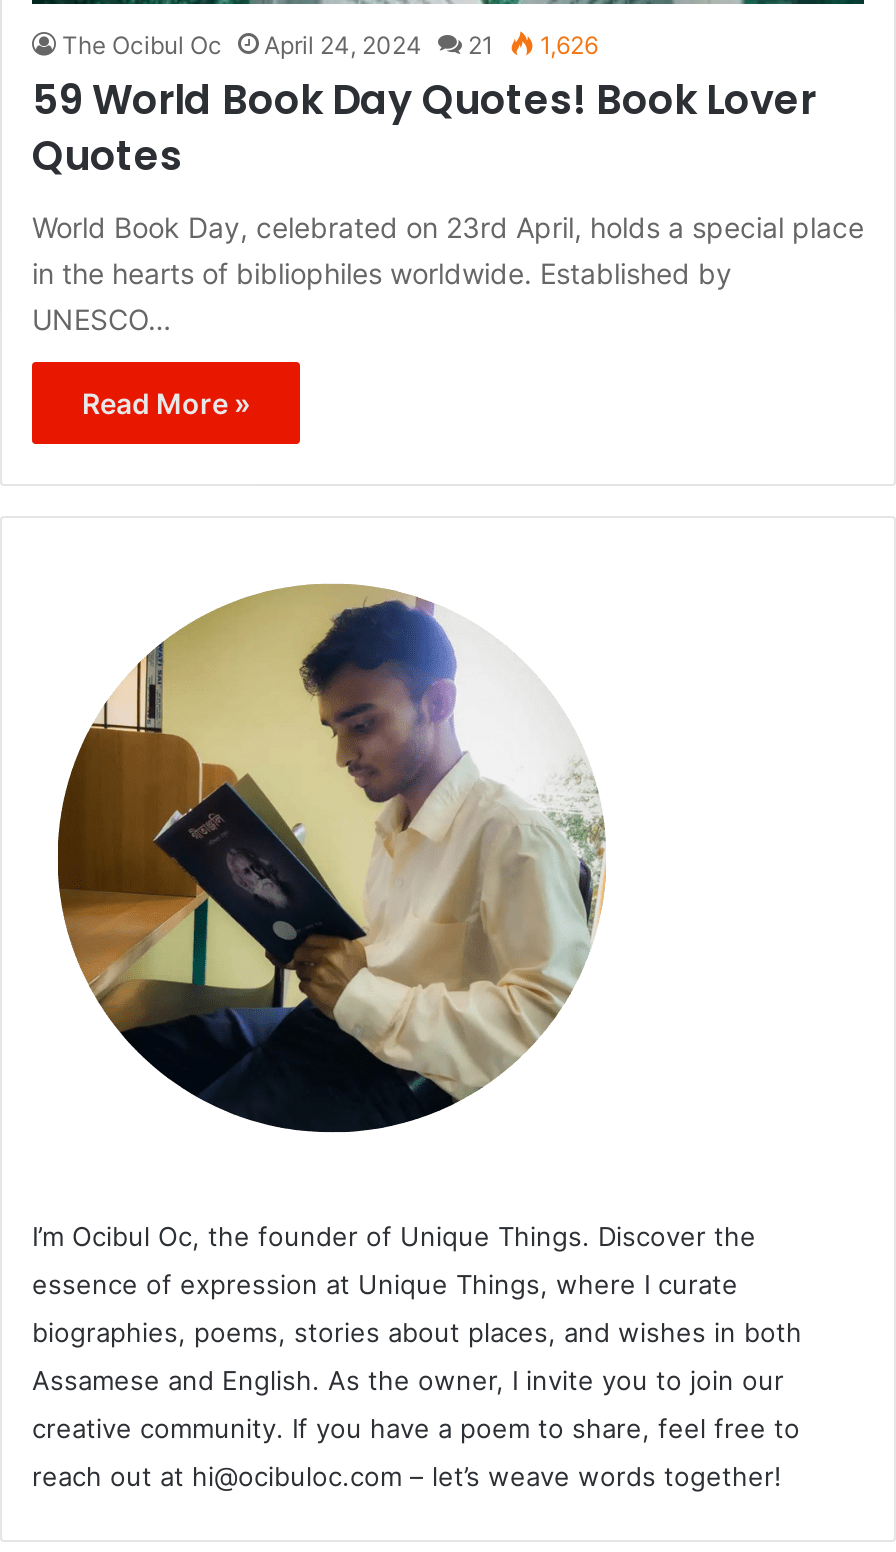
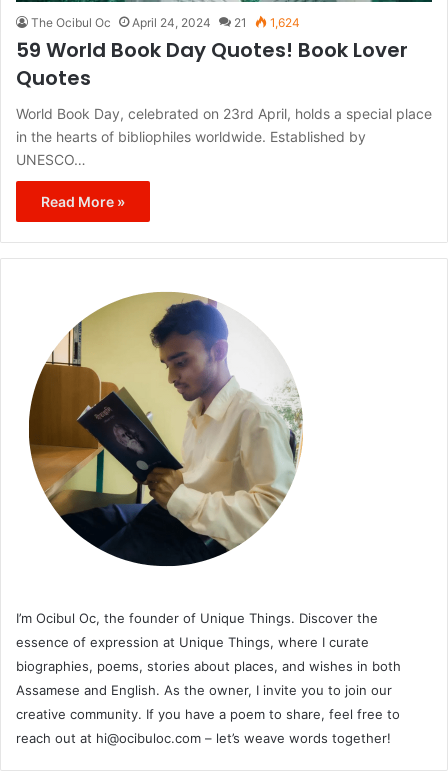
- The Ocibul Oc April 24, 2024 21 1,626
+ The Ocibul Oc April 24, 2024 21 1,624
